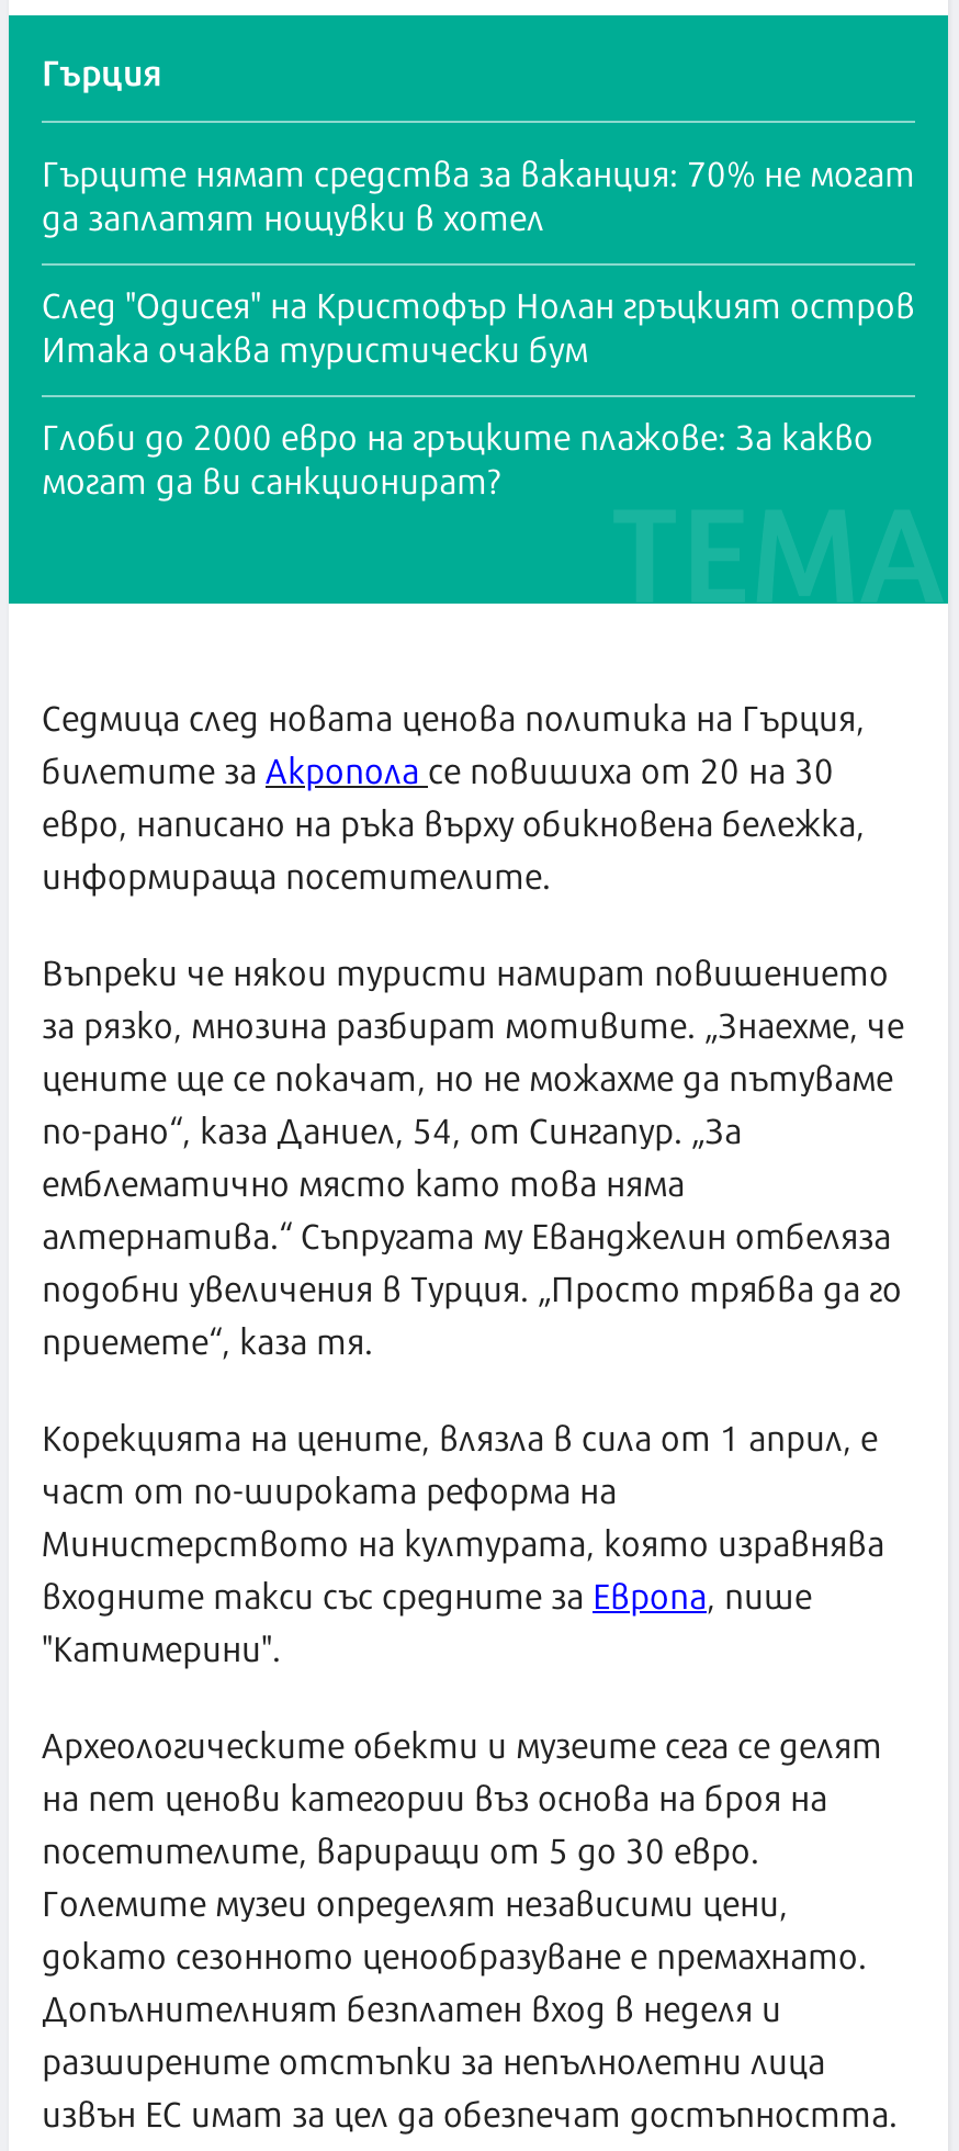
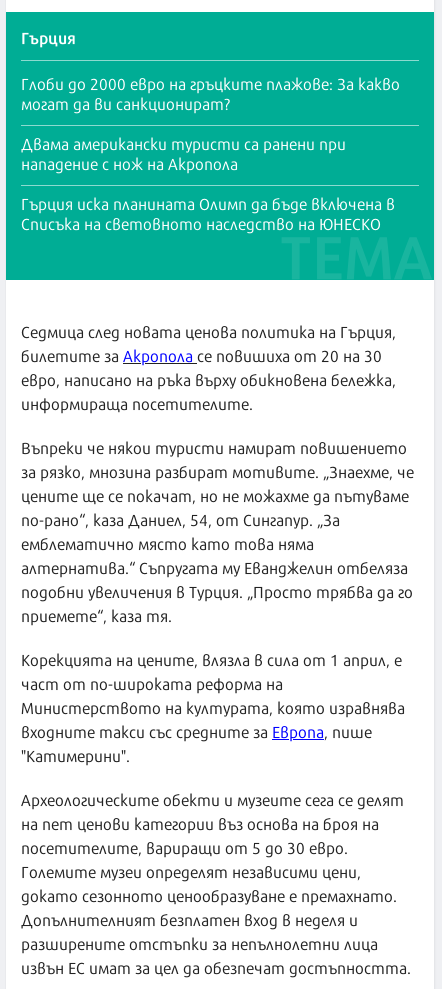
- Гърците нямат средства за ваканция: 70% не могат
- да заплатят нощувки в хотел
- След "Одисея" на Кристофър Нолан гръцкият остров
- Итака очаква туристически бум

moved up: Глоби до 2000 евро на гръцките плажове: За какво | могат да ви санкционират?

+ Двама американски туристи са ранени при
+ нападение с нож на Акропола
+ Гърция иска планината Олимп да бъде включена в
+ Списъка на световното наследство на ЮНЕСКО
